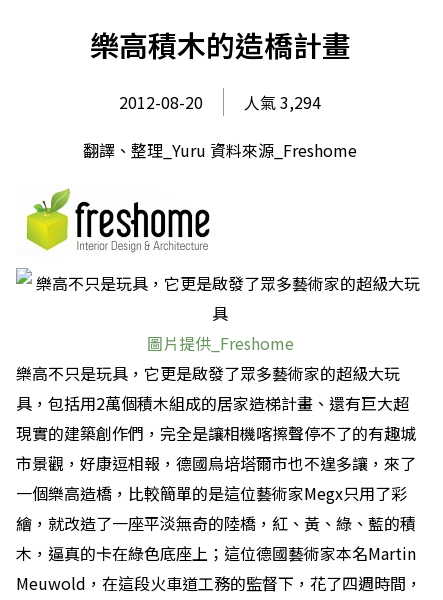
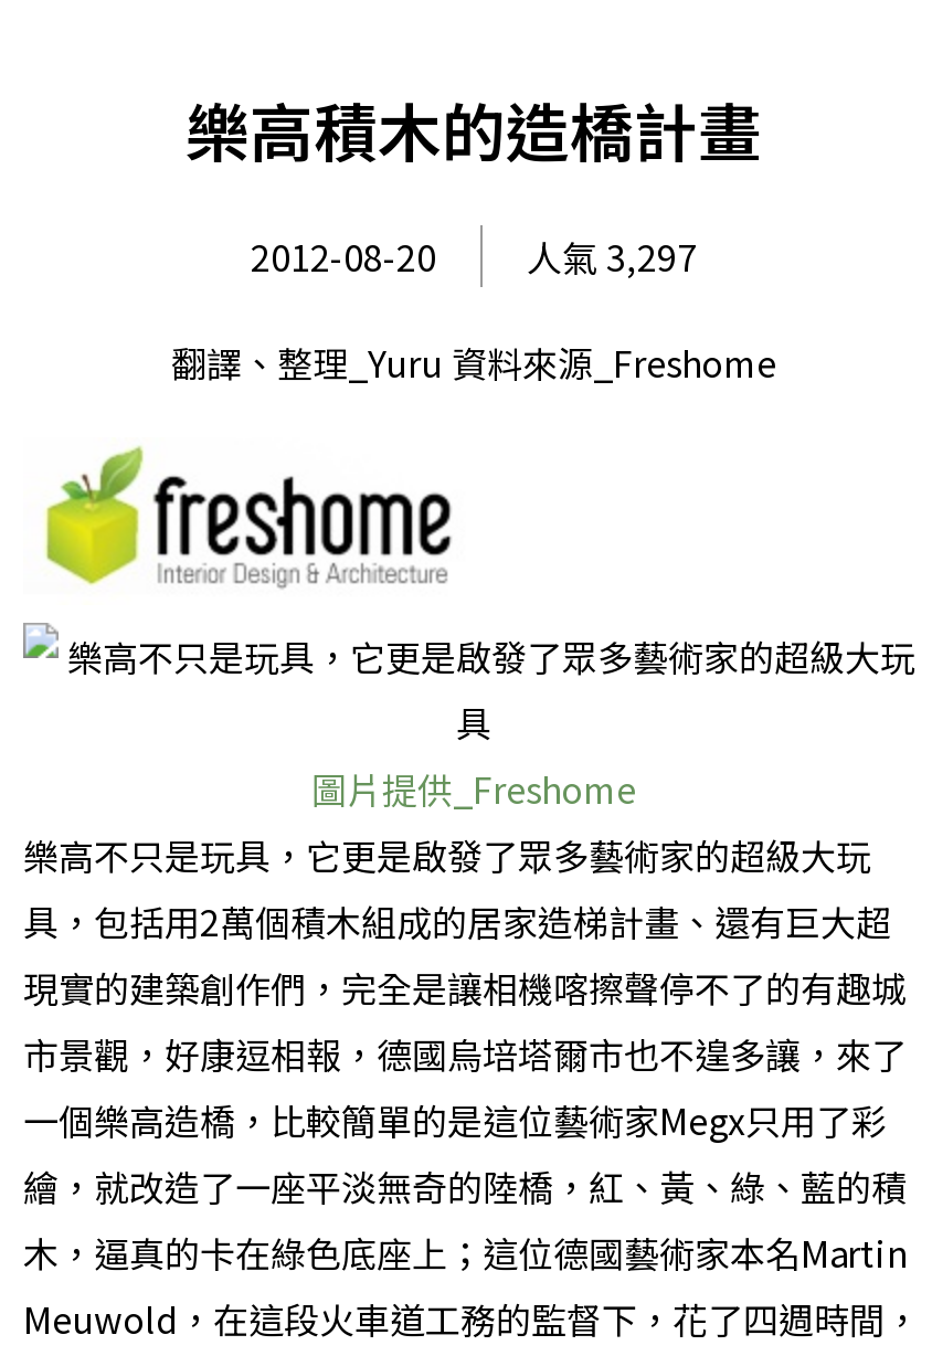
- 2012-08-20 人氣 3,294
+ 2012-08-20 人氣 3,297
